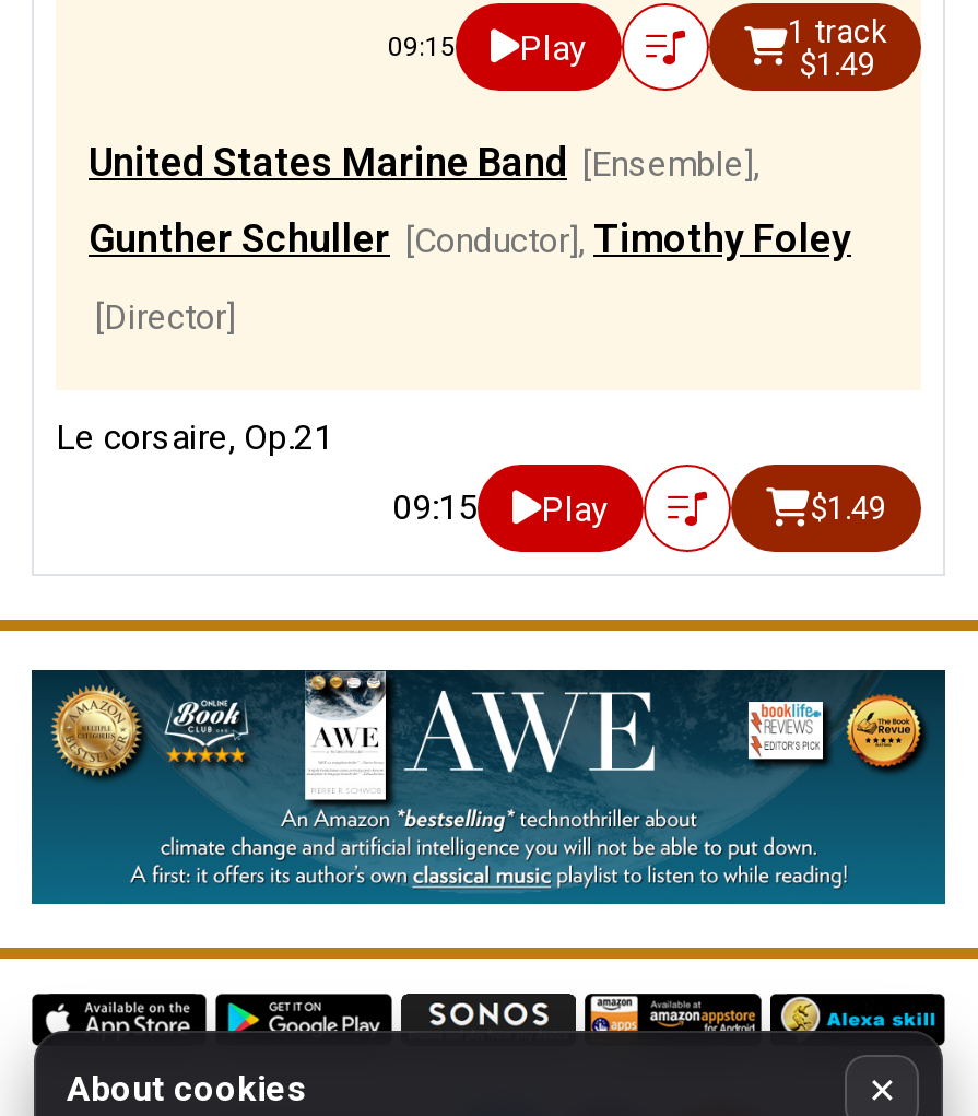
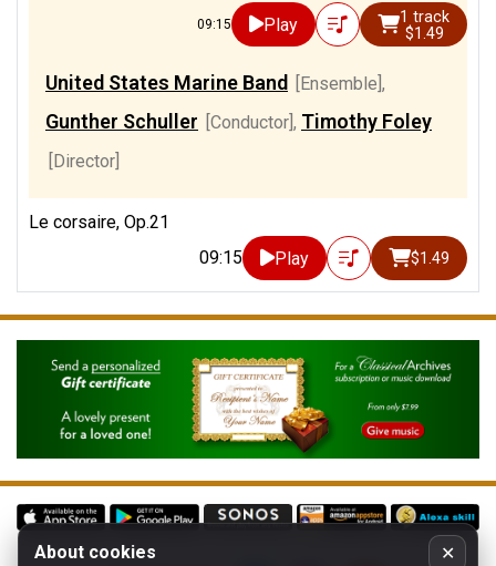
- [image]
+ [image]
